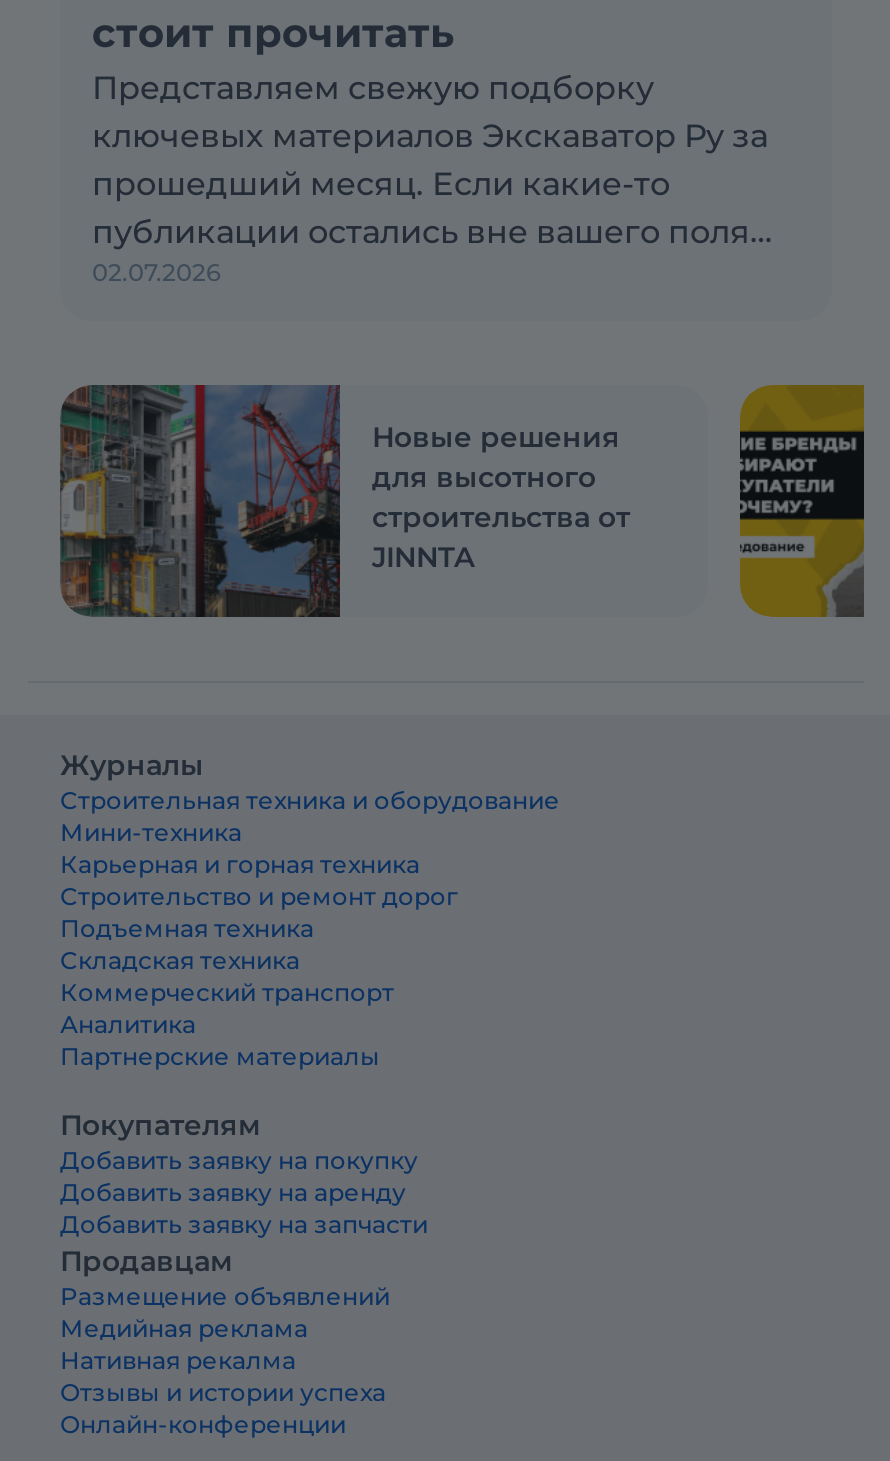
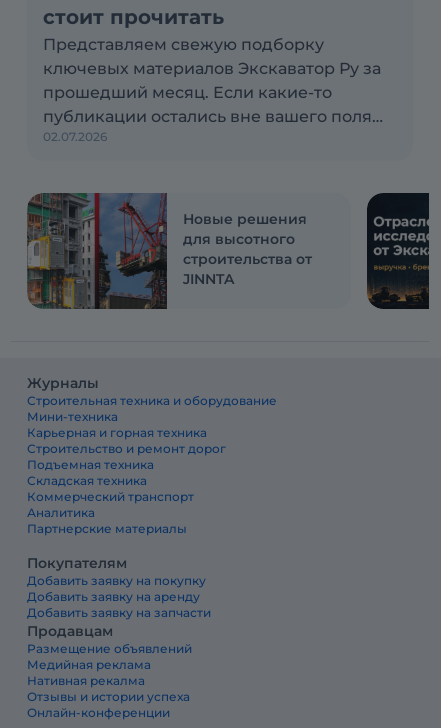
- [image]
+ [image]
